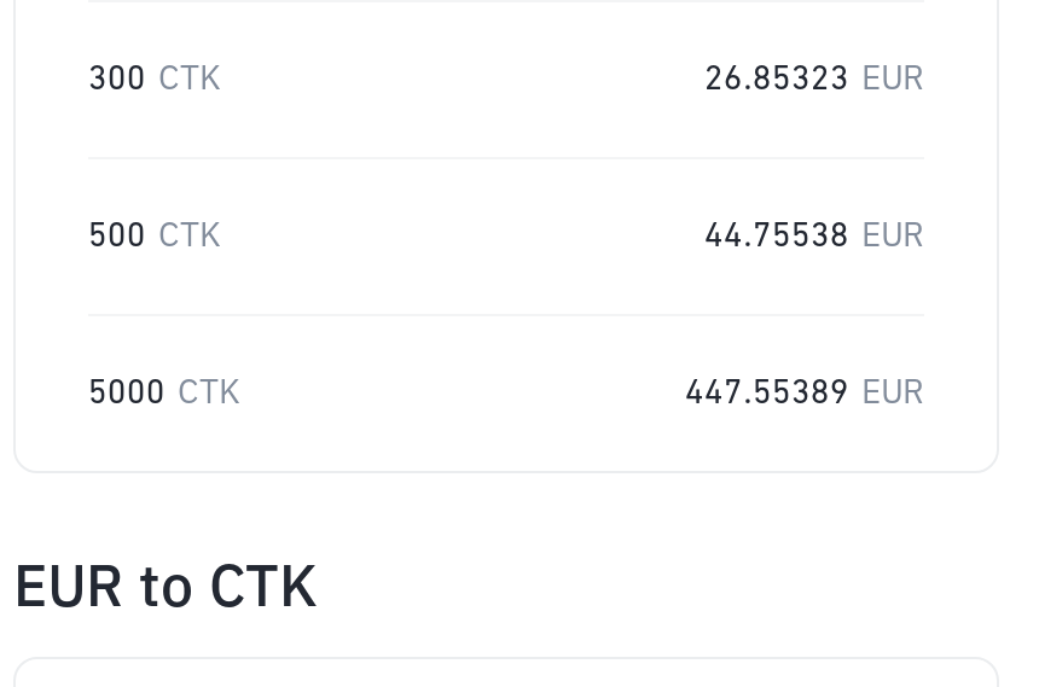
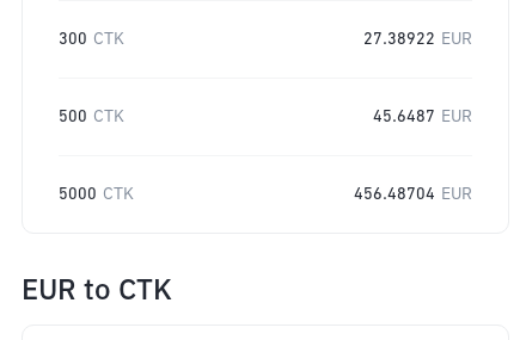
- 26.85323 EUR
+ 27.38922 EUR

- 44.75538 EUR
+ 45.6487 EUR

- 447.55389 EUR
+ 456.48704 EUR
